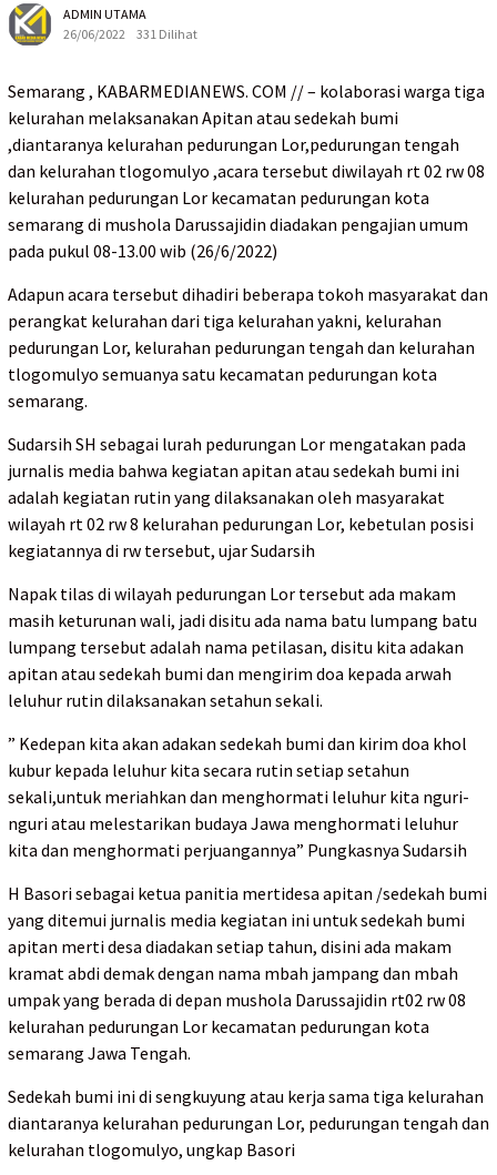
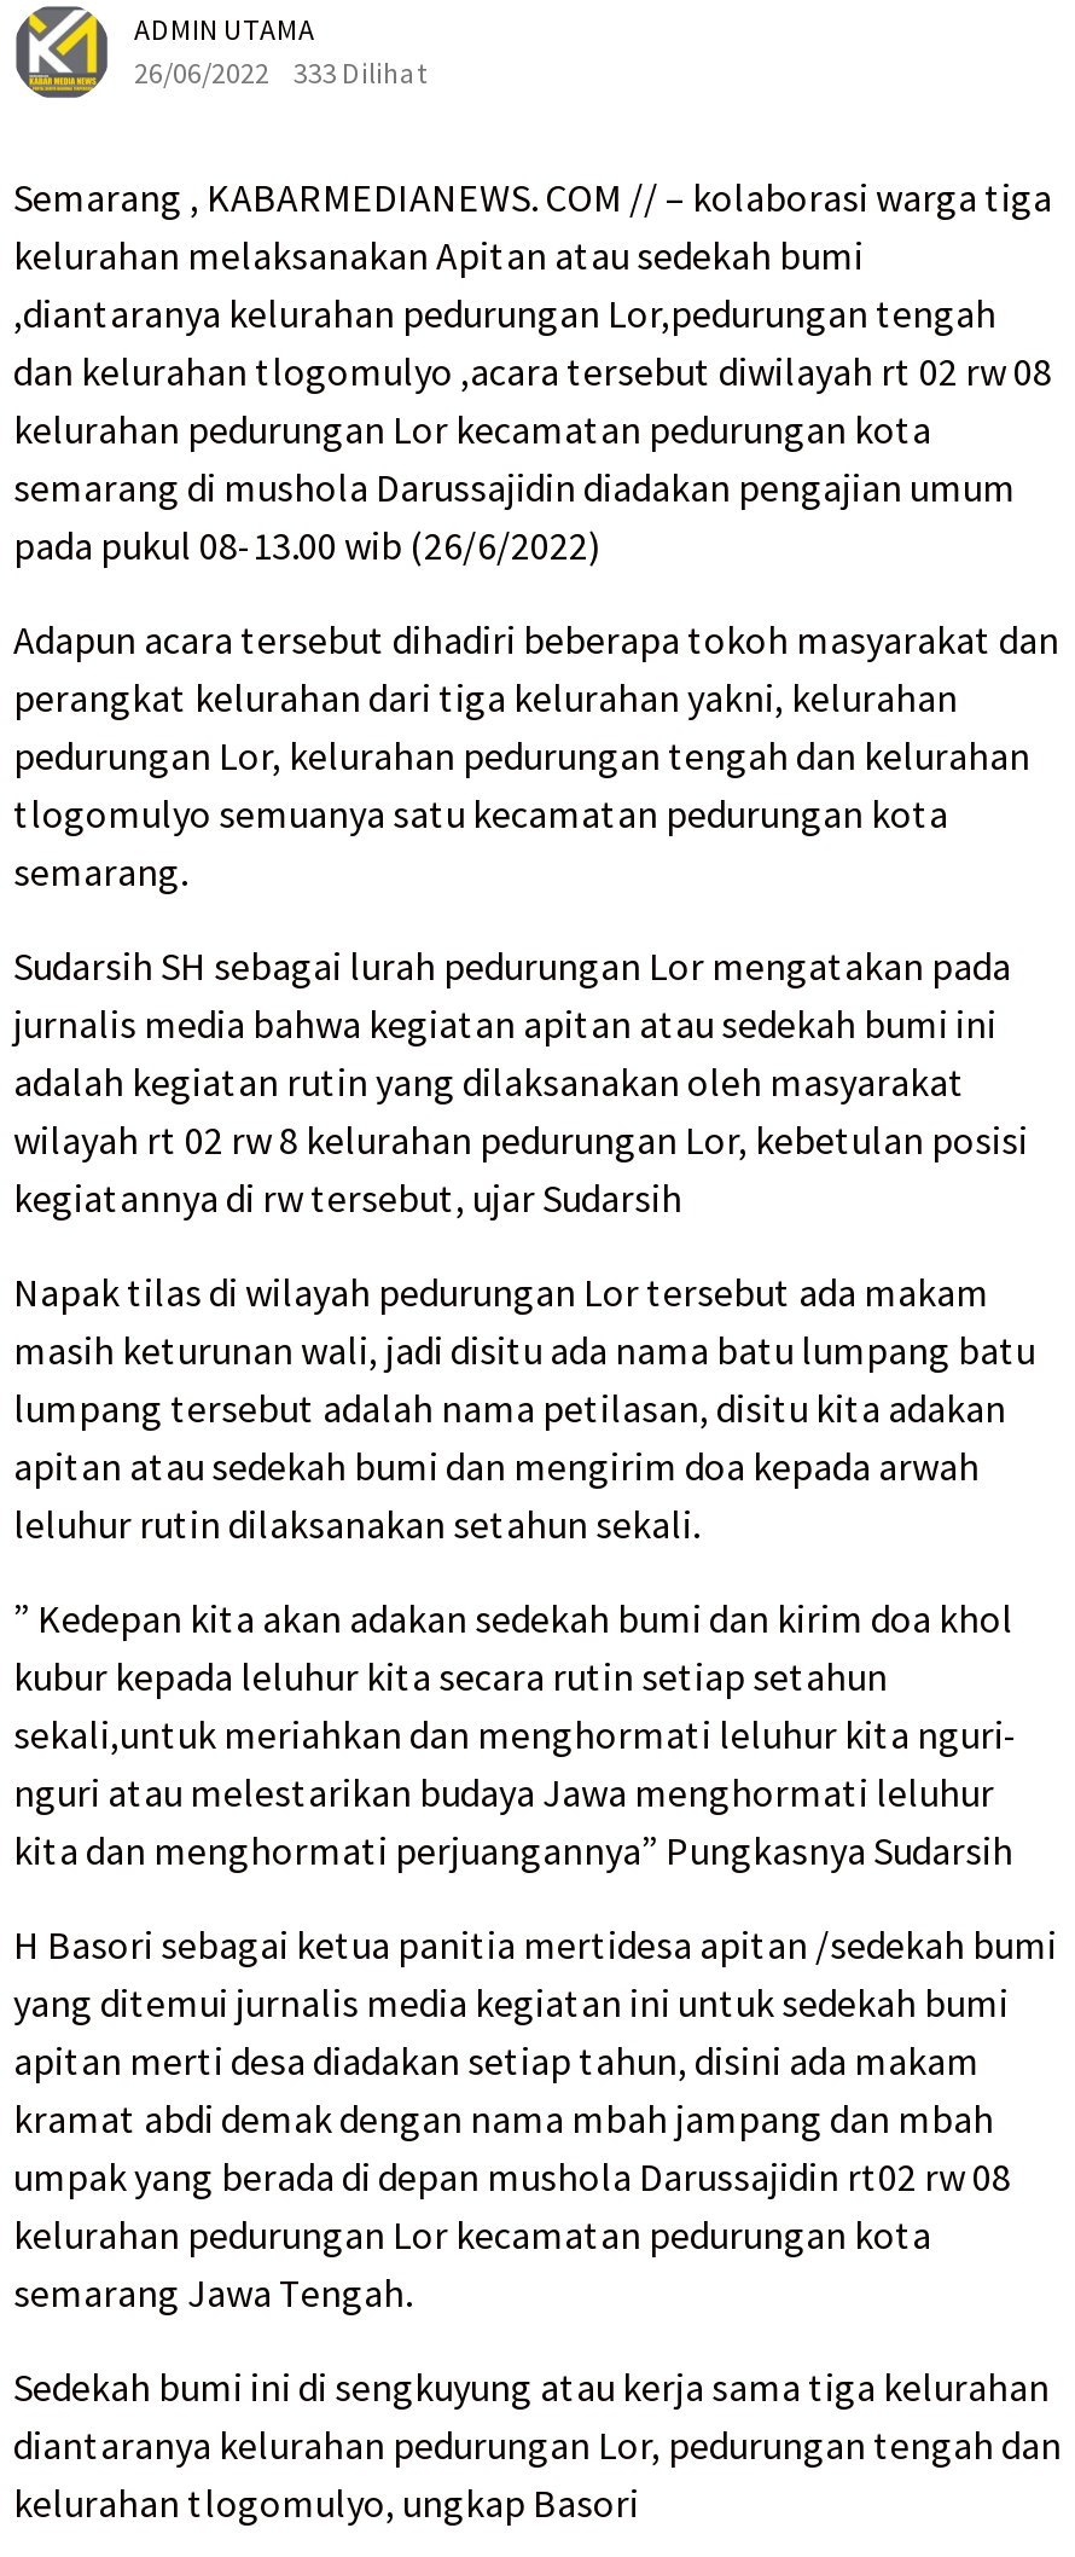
- 26/06/2022 331 Dilihat
+ 26/06/2022 333 Dilihat
